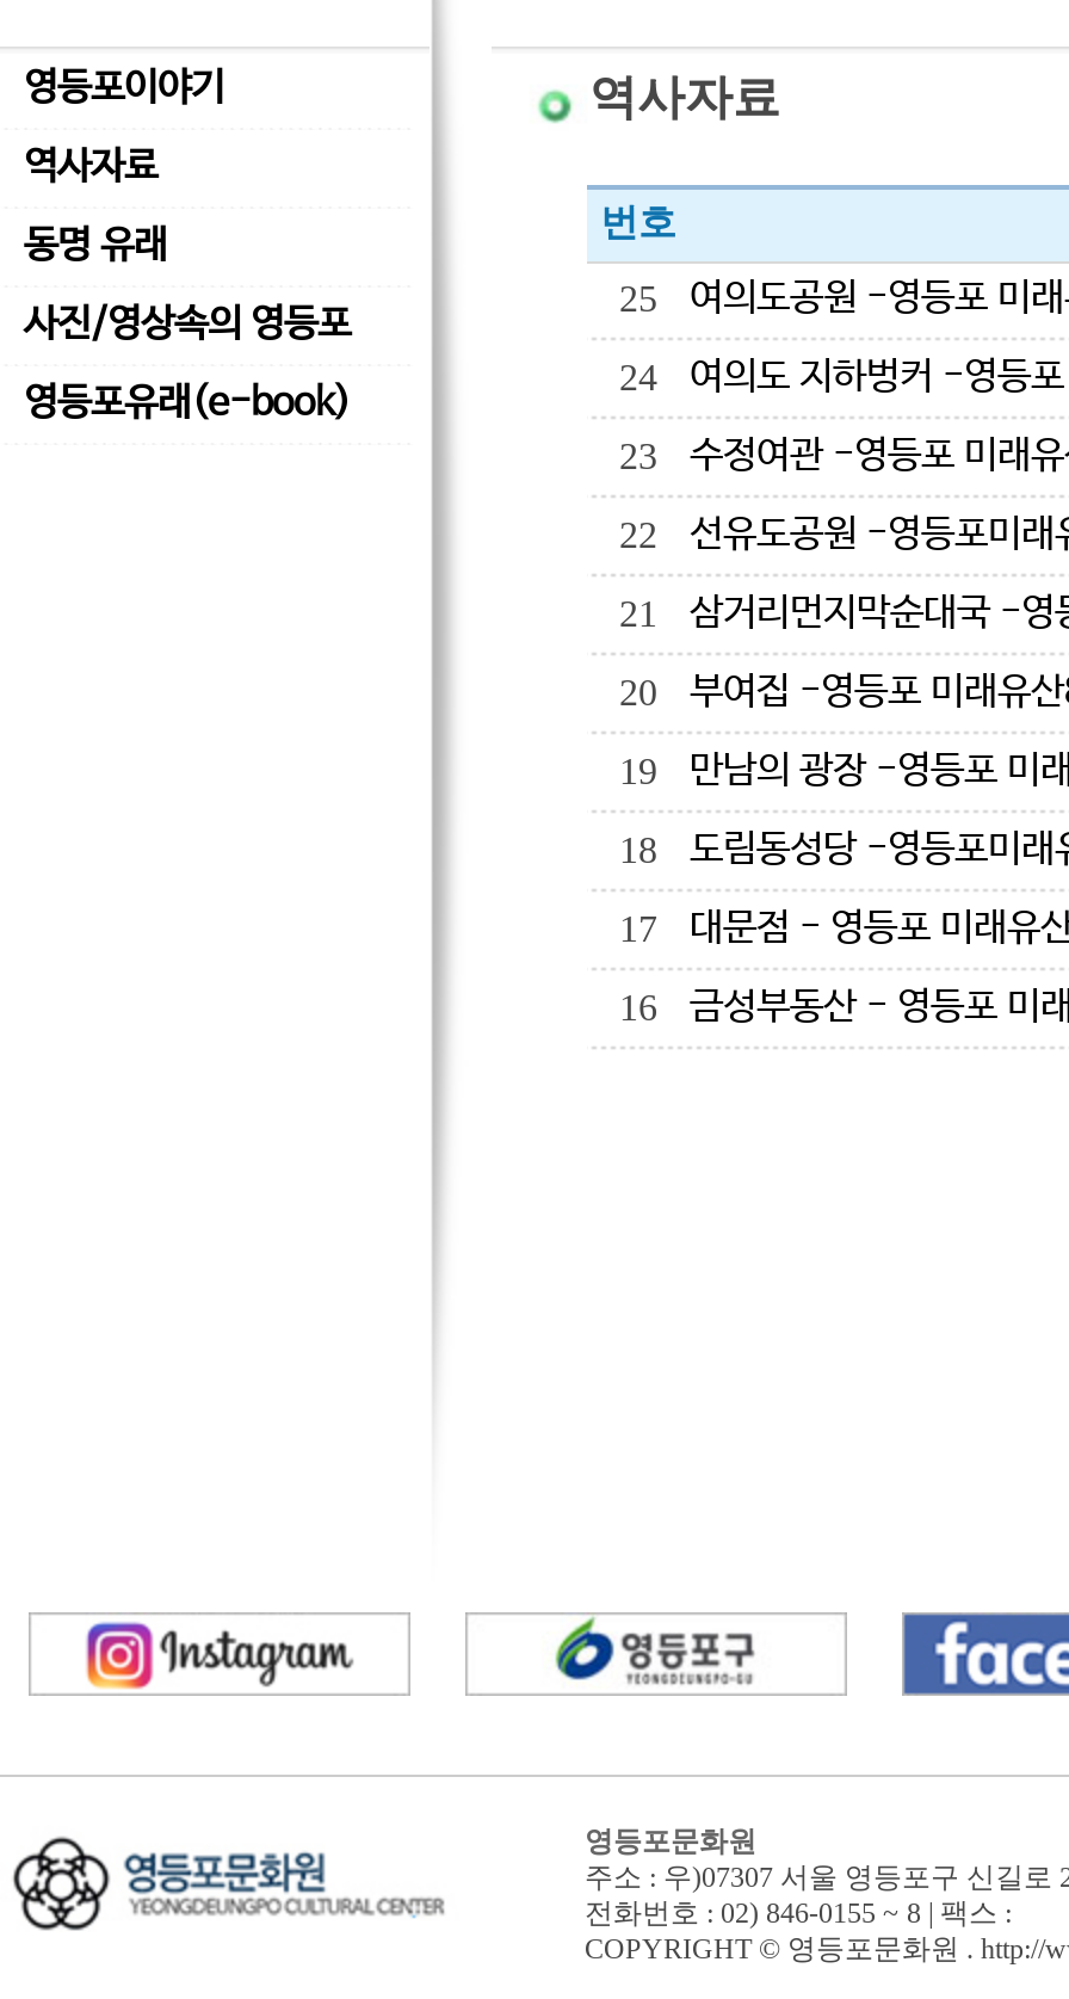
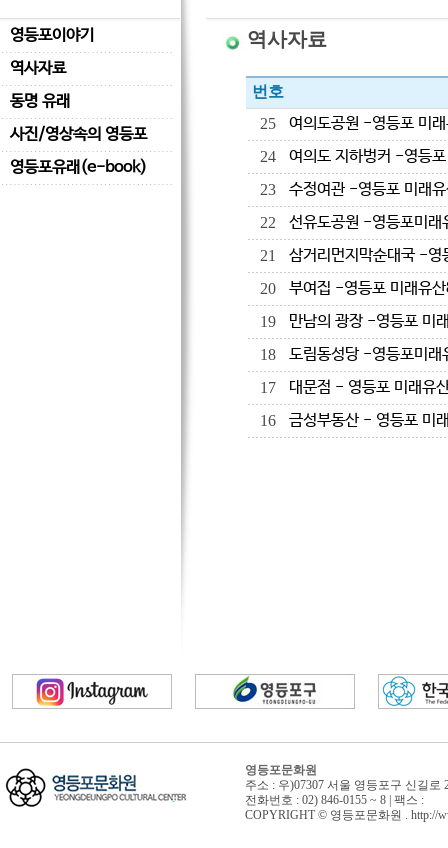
- [image]
+ [image]
